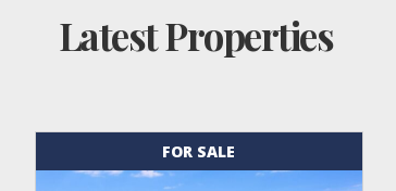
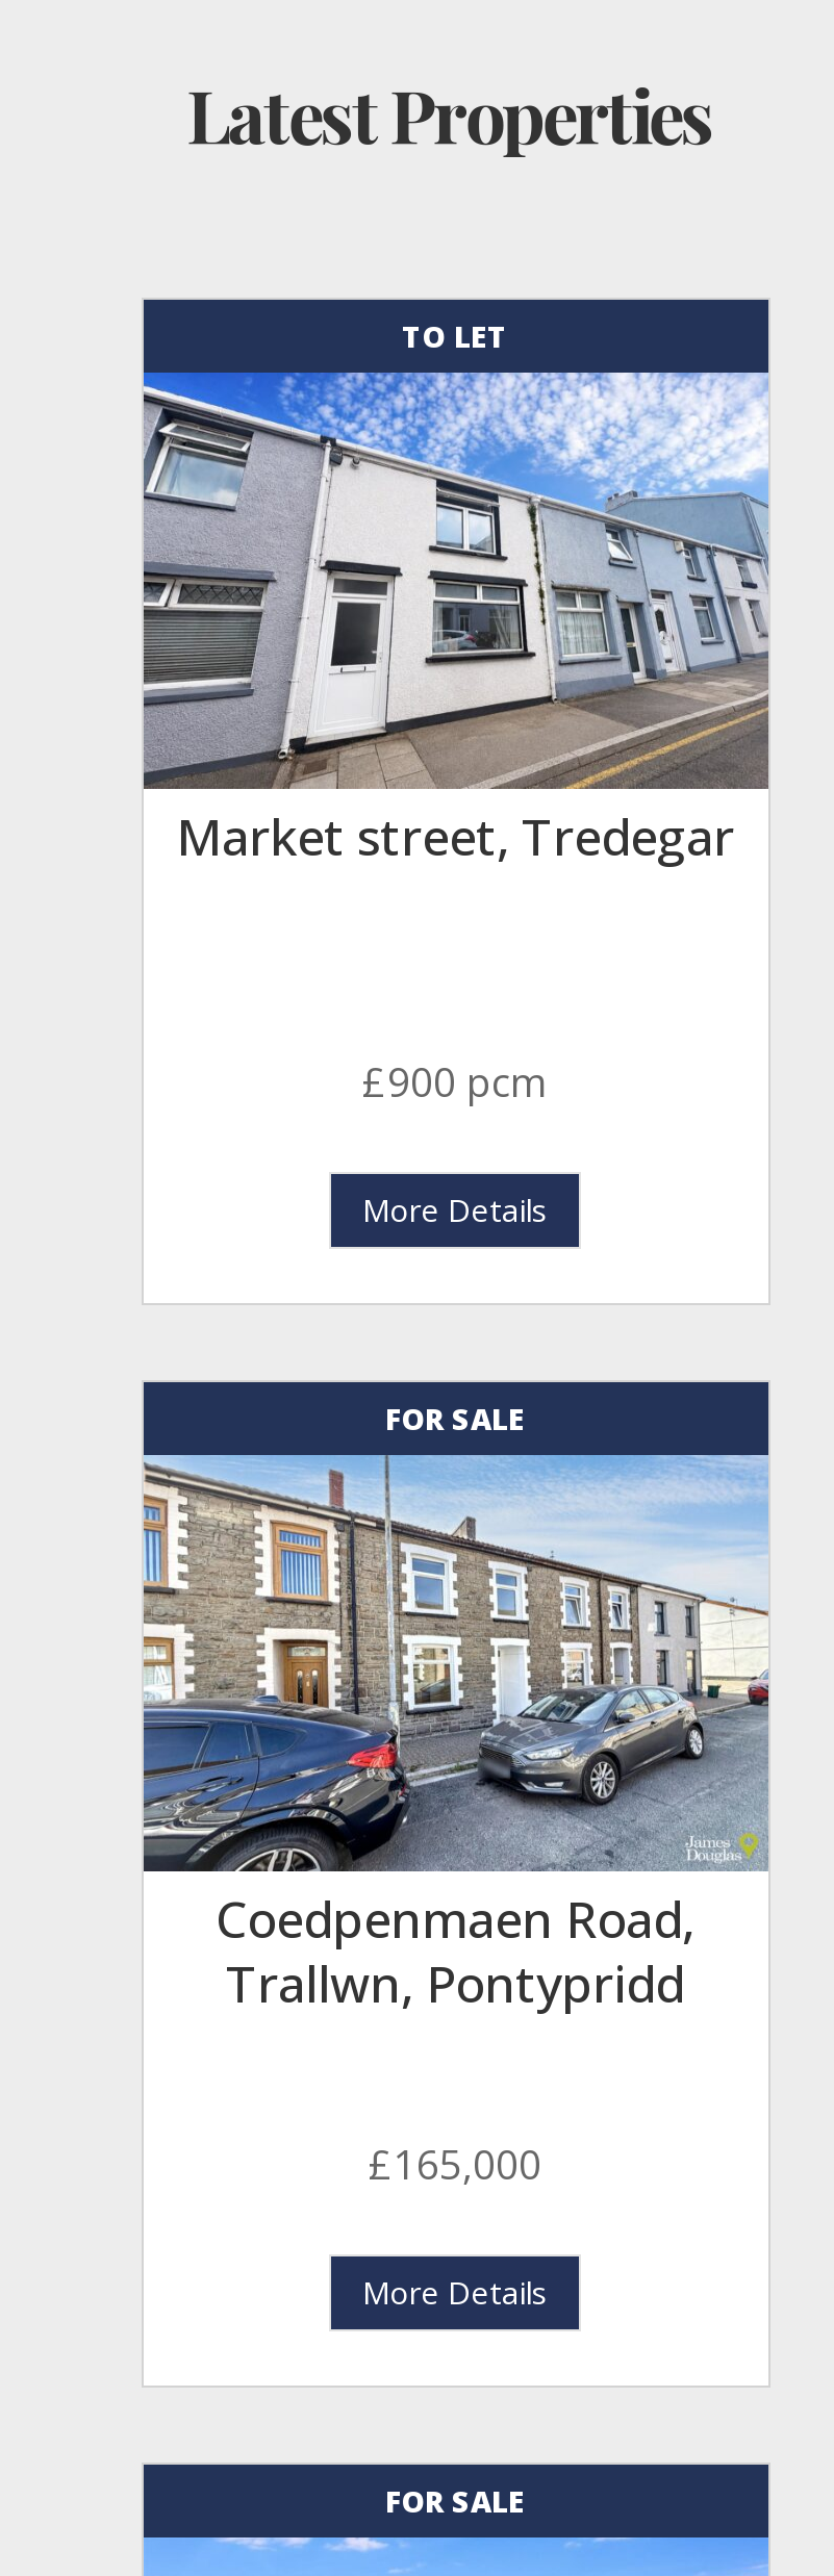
+ [image]
+ Market street, Tredegar

+ [image]
+ FOR SALE

+ Coedpenmaen Road,
+ Trallwn, Pontypridd
+ £165,000
+ More Details

+ £900 pcm
+ More Details

+ TO LET
